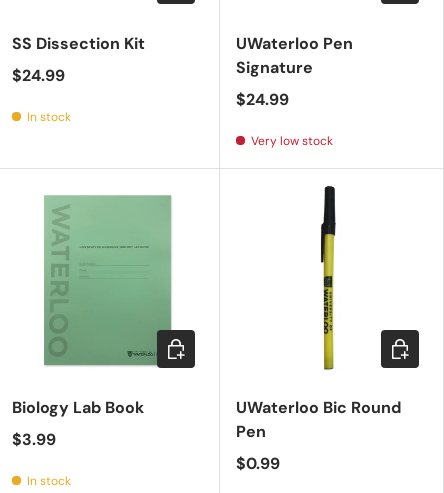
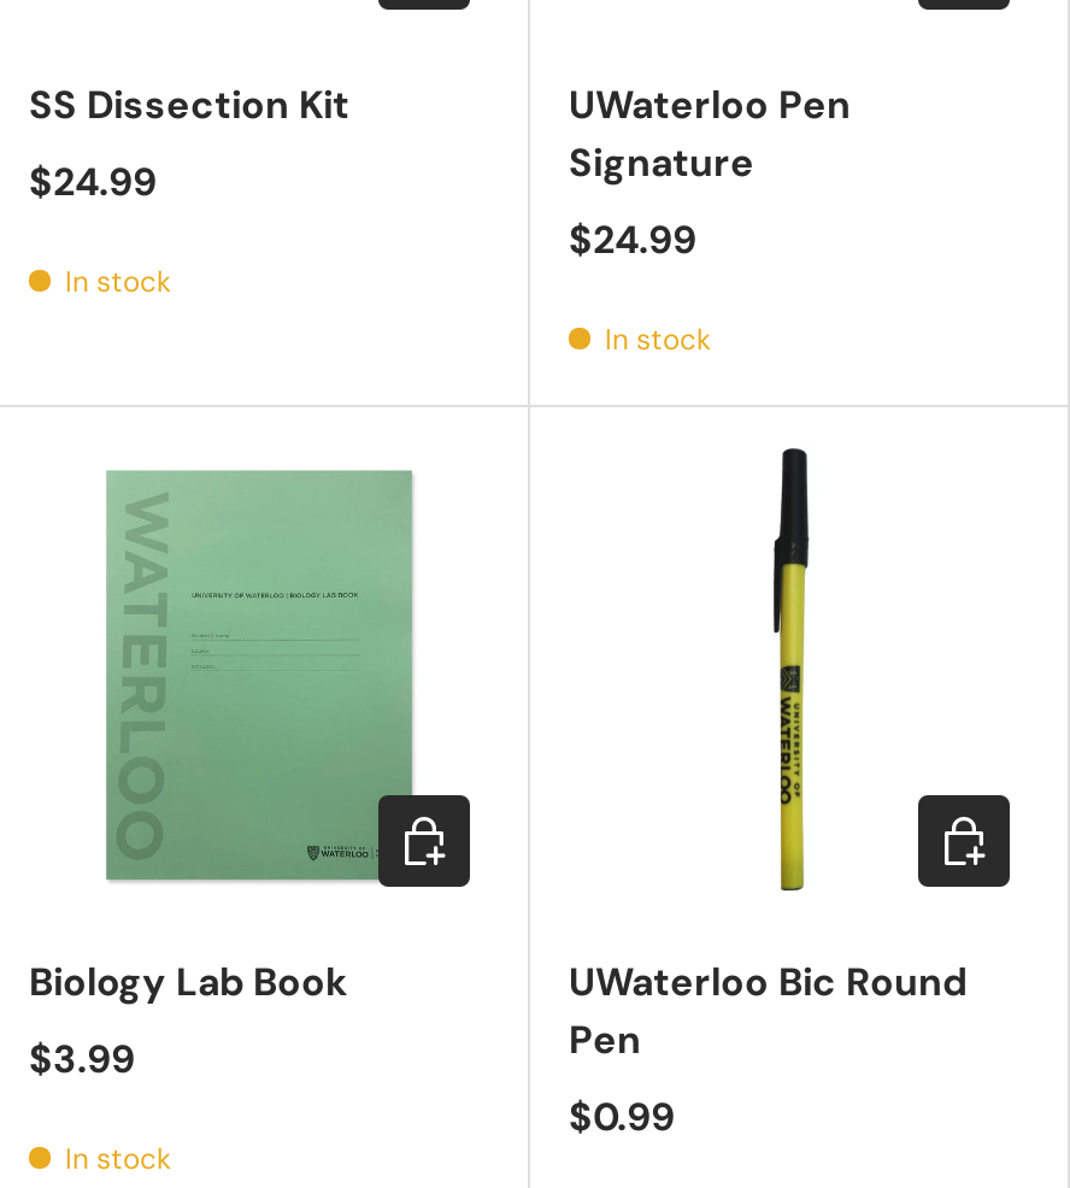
- Very low stock
+ In stock
